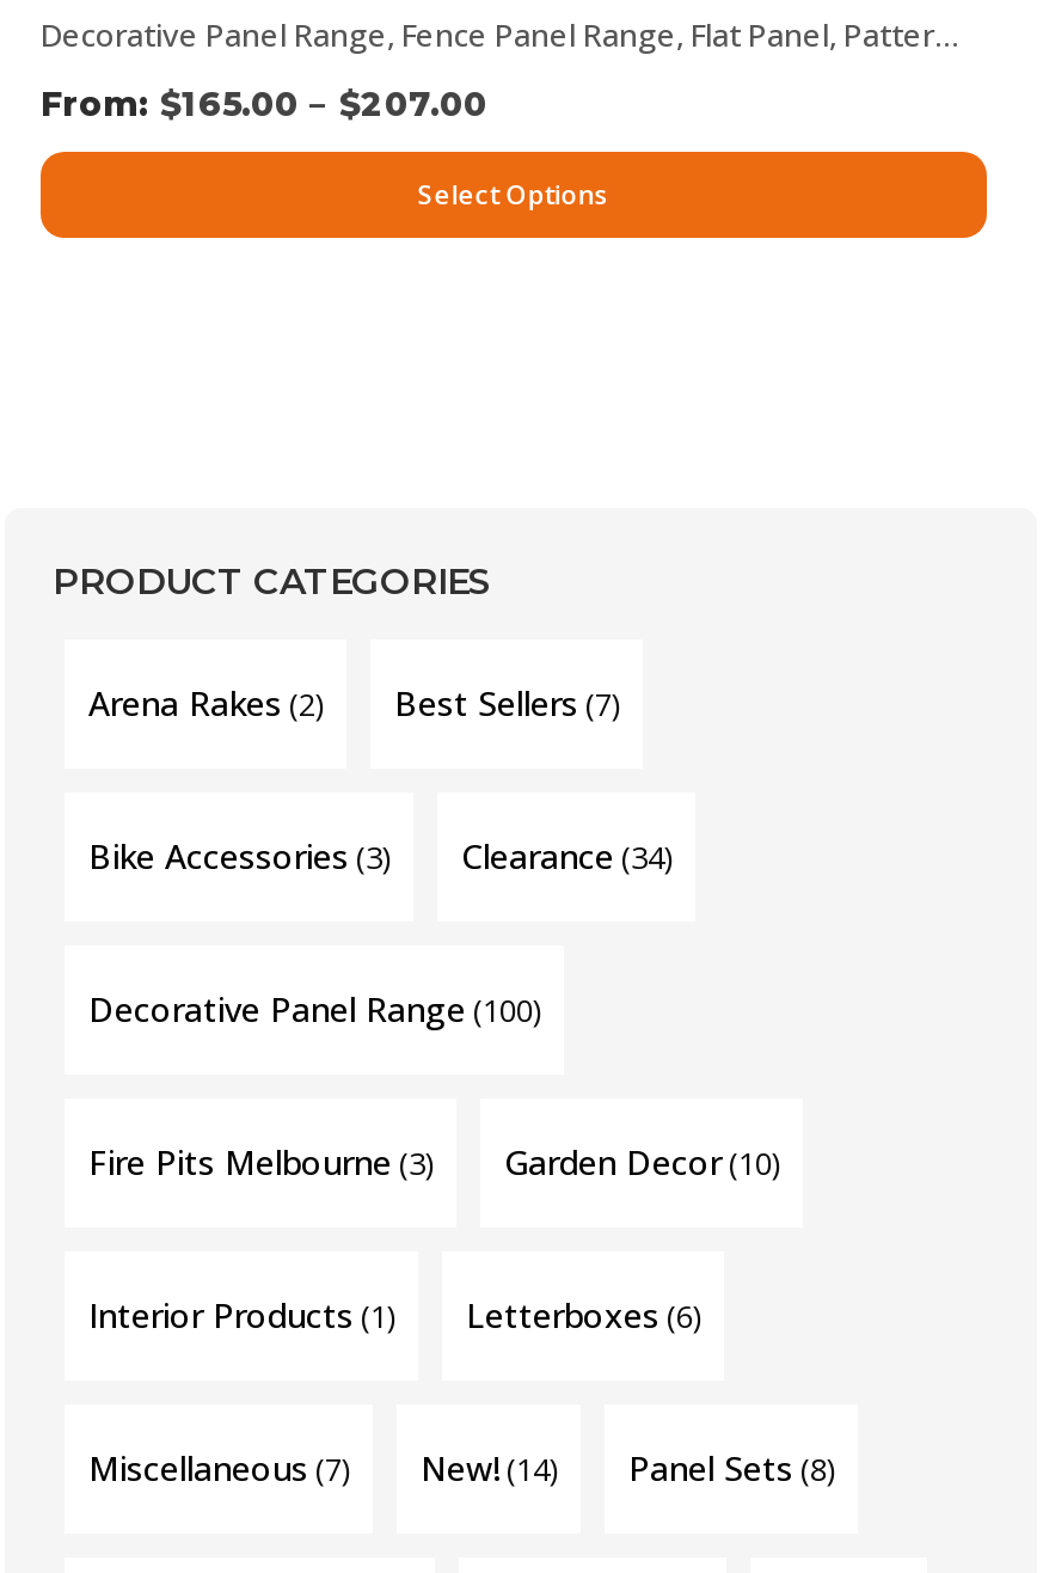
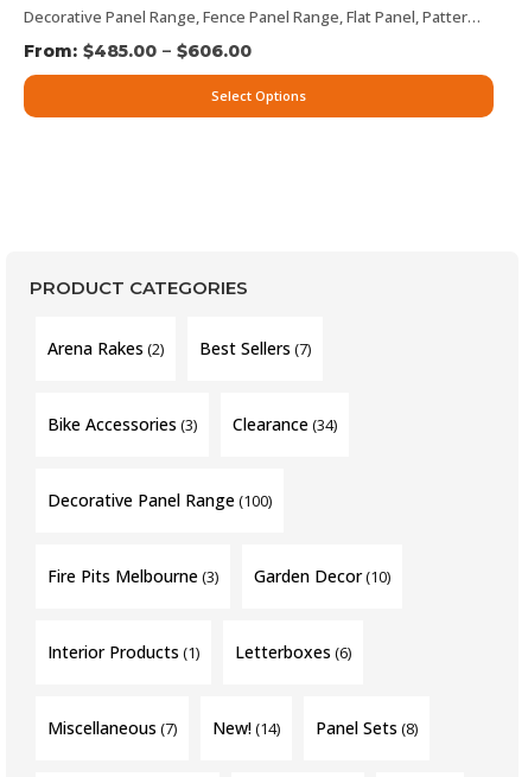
- $165.00 – $207.00
+ $485.00 – $606.00
